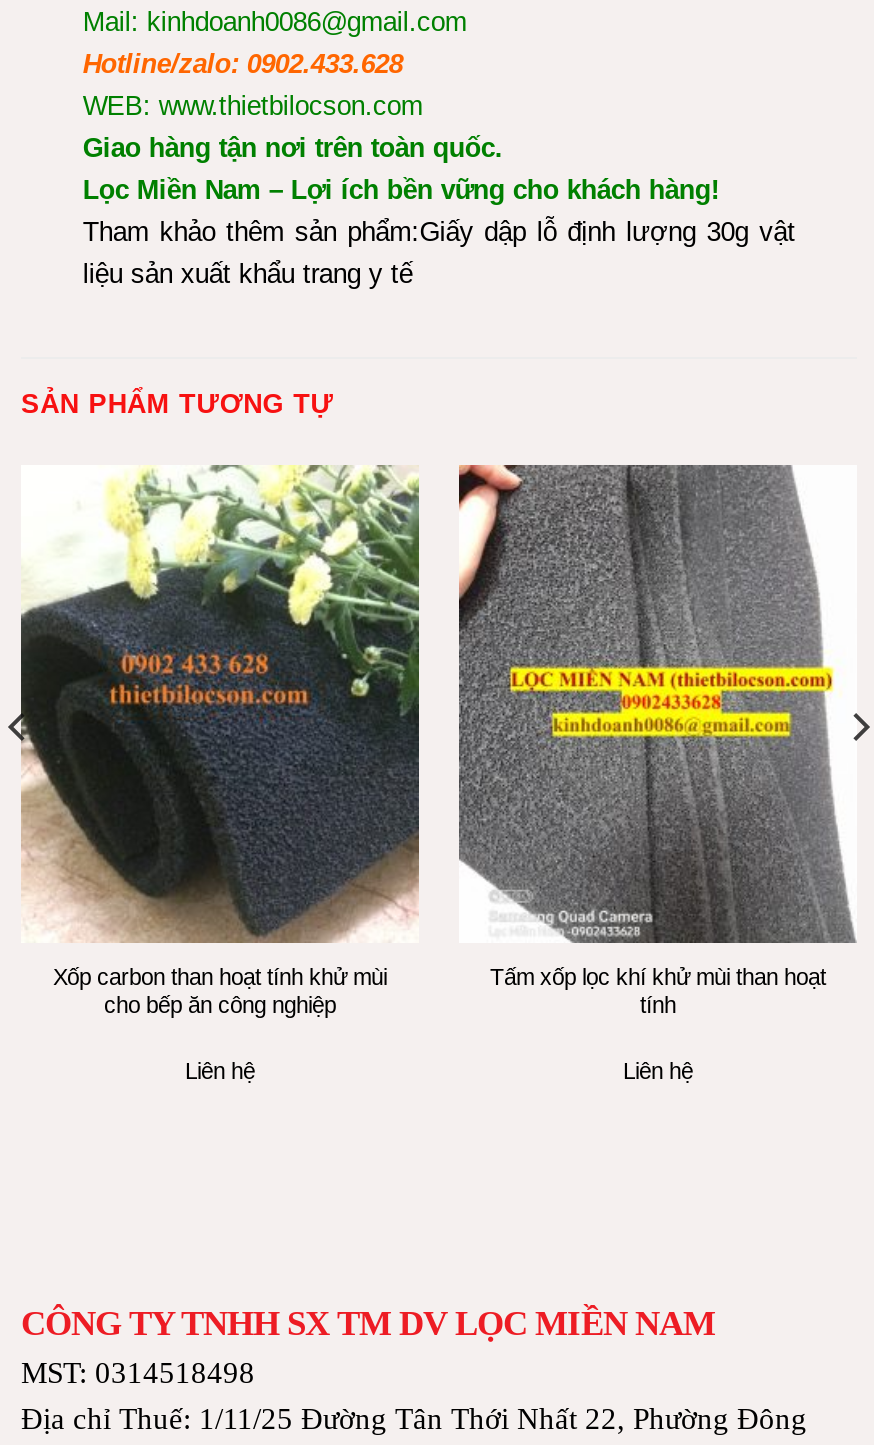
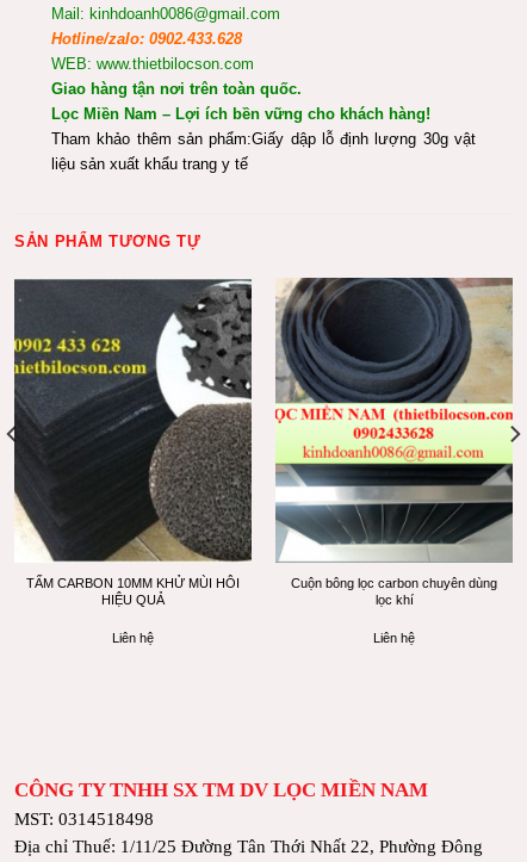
- [image]
- Xốp carbon than hoạt tính khử mùi
- cho bếp ăn công nghiệp
+ [image]
+ TẤM CARBON 10MM KHỬ MÙI HÔI
+ HIỆU QUẢ

- [image]
- Tấm xốp lọc khí khử mùi than hoạt
- tính
+ [image]
+ Cuộn bông lọc carbon chuyên dùng
+ lọc khí
